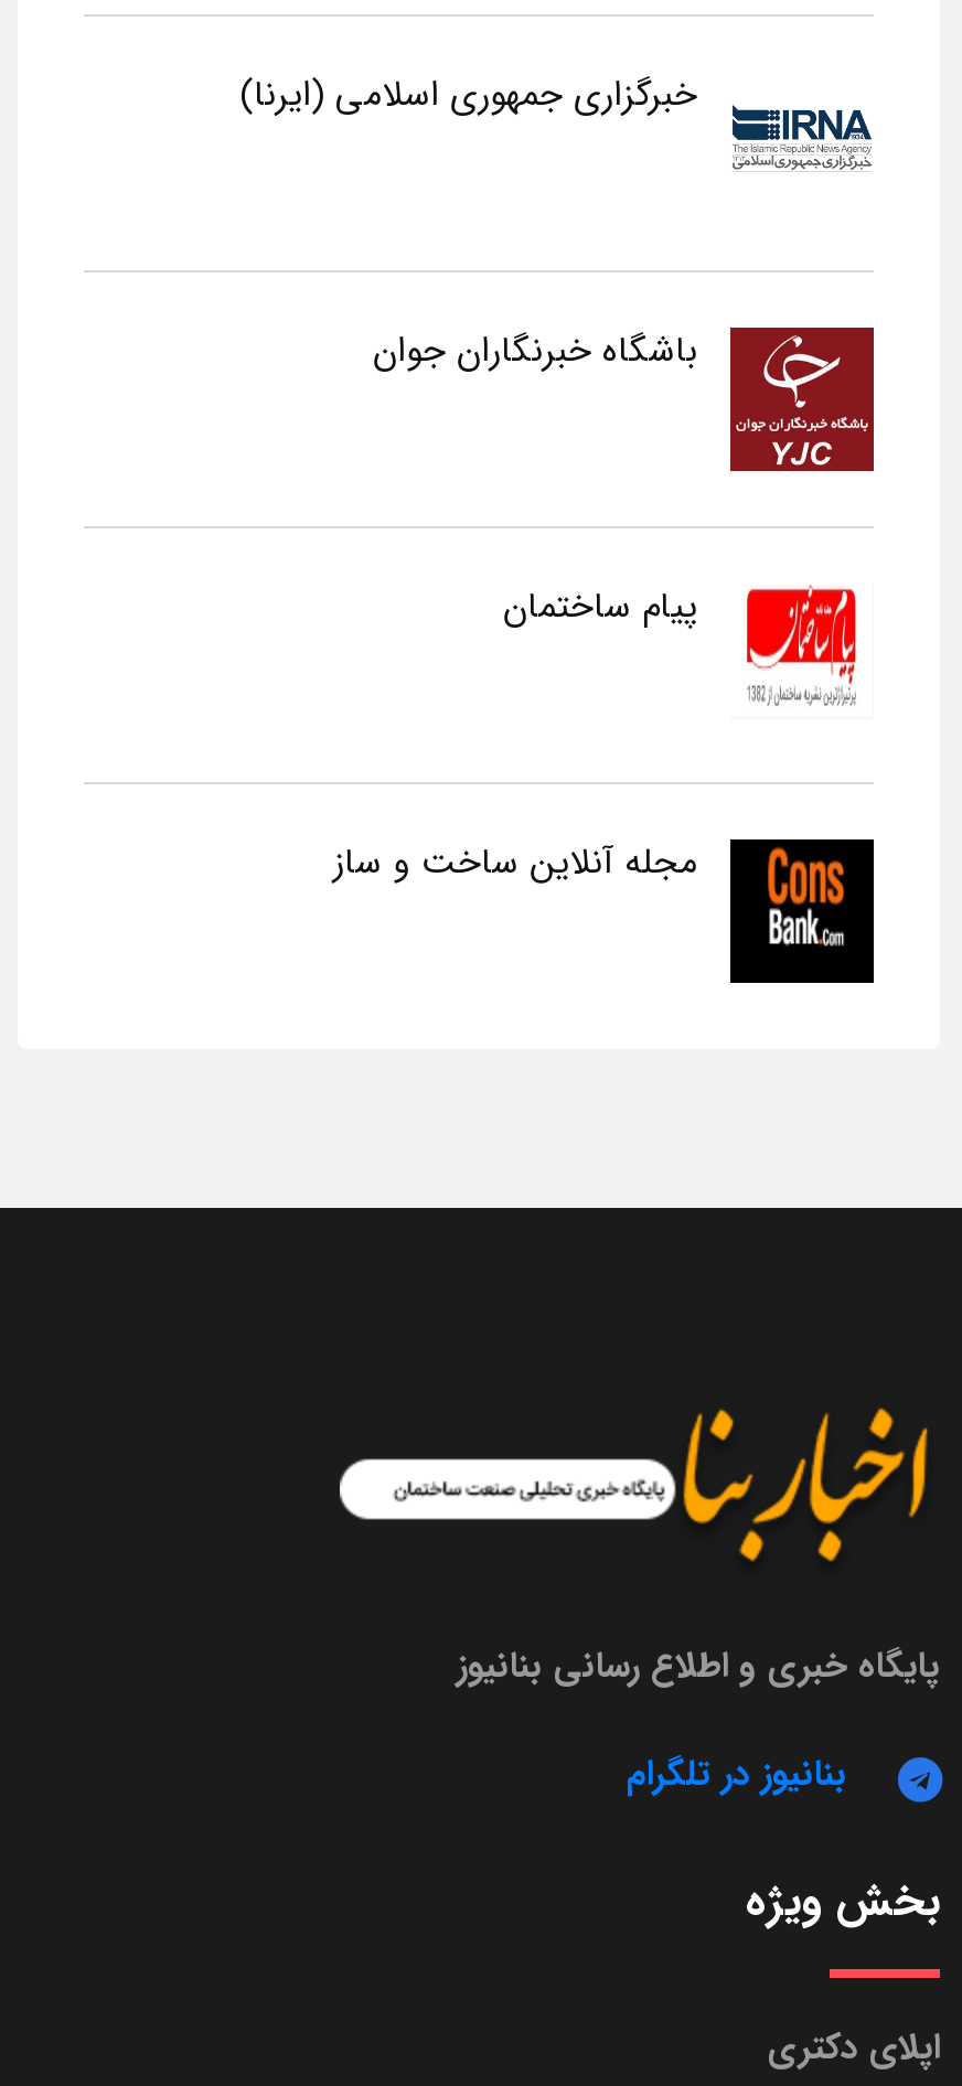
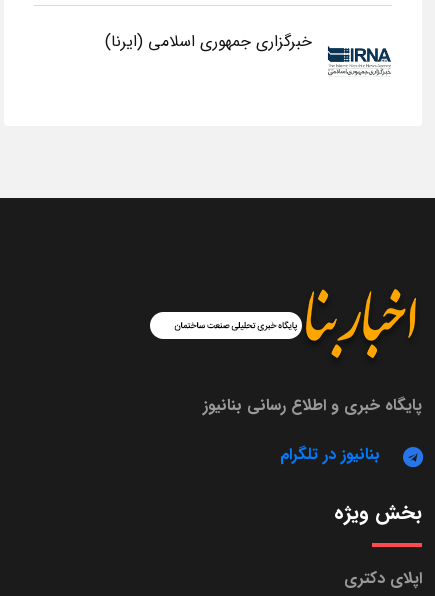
- [image]
- باشگاه خبرنگاران جوان

- [image]
- پیام ساختمان

- [image]
- مجله آنلاین ساخت و ساز
